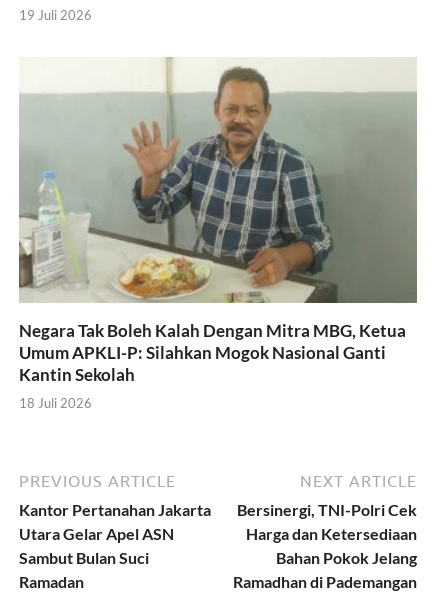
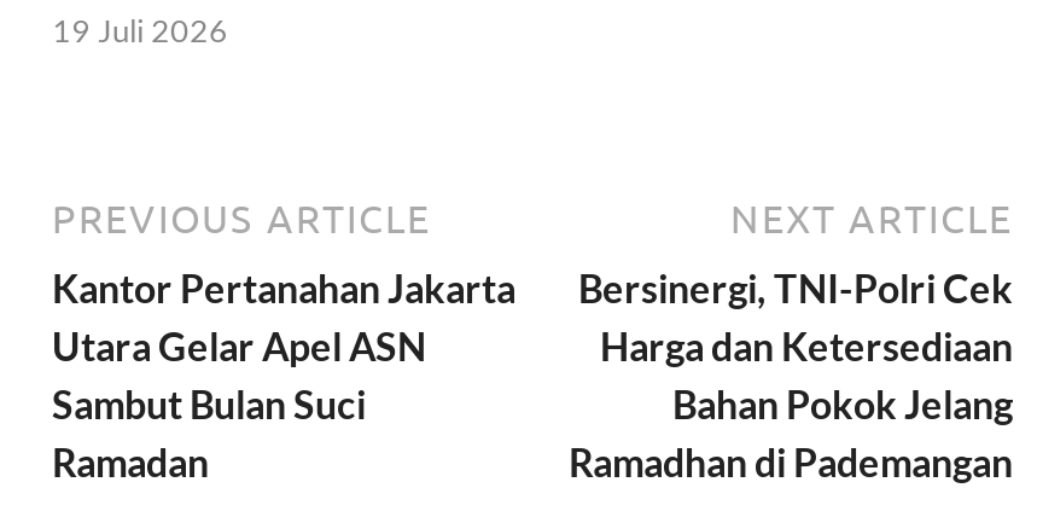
- [image]
- Negara Tak Boleh Kalah Dengan Mitra MBG, Ketua
- Umum APKLI-P: Silahkan Mogok Nasional Ganti
- Kantin Sekolah
- 18 Juli 2026
